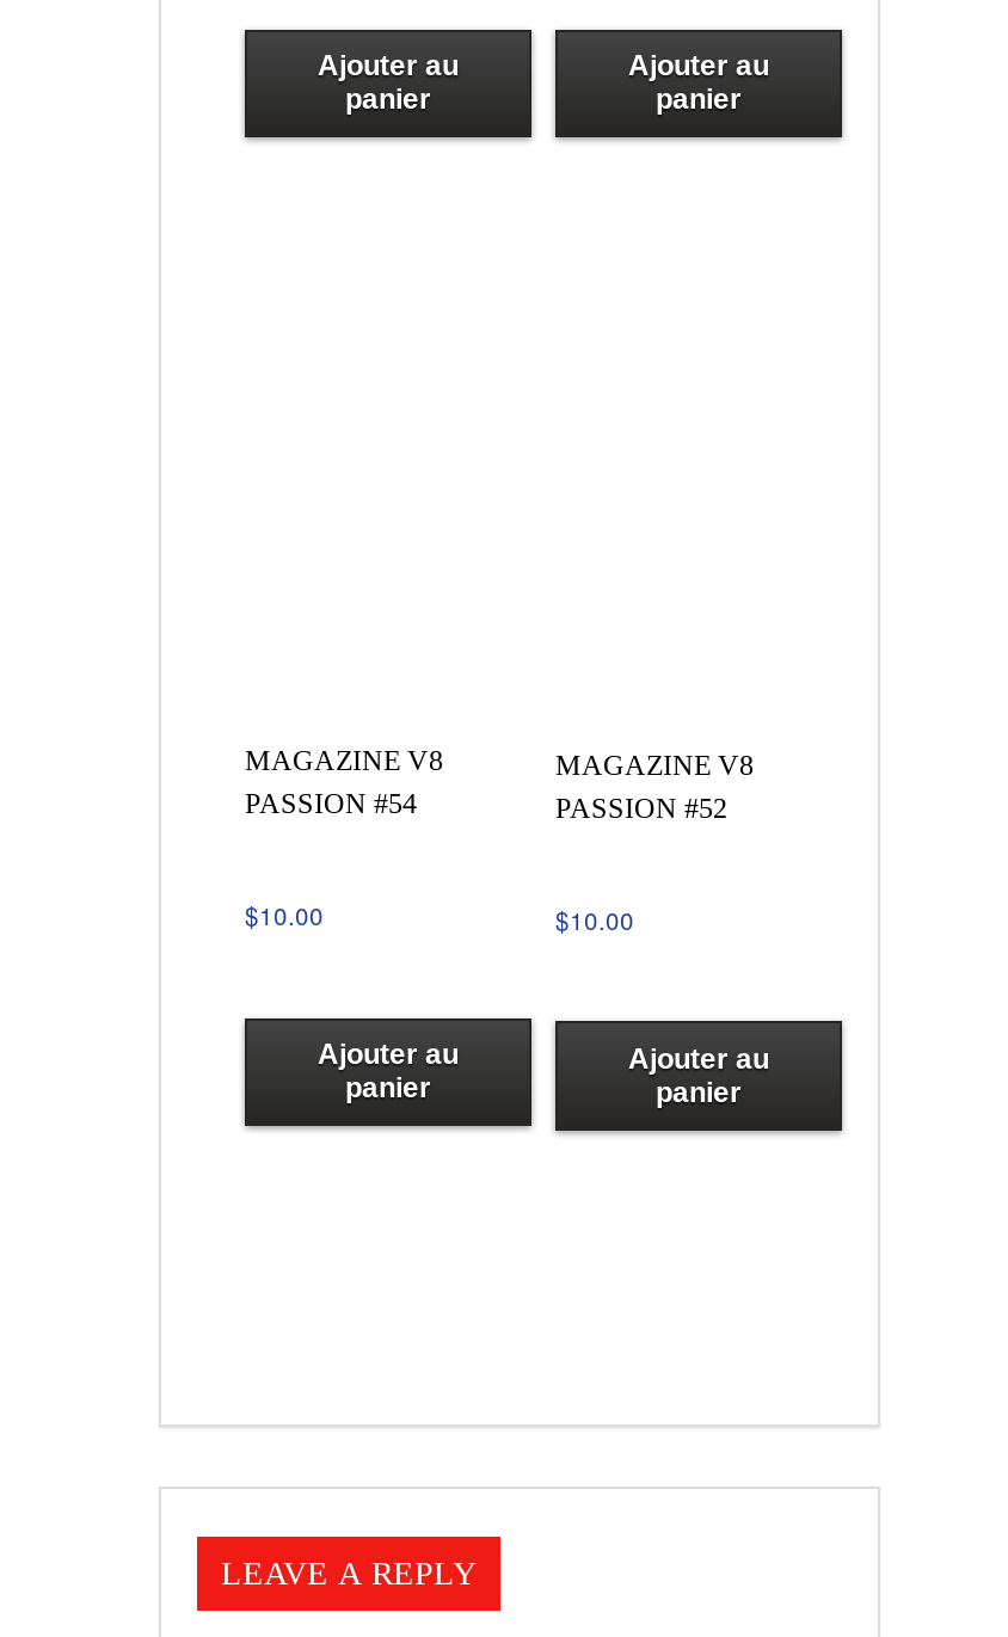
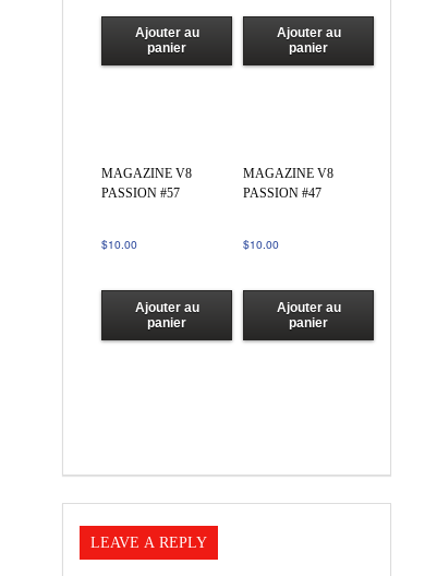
- PASSION #54
+ PASSION #57

- PASSION #52
+ PASSION #47
